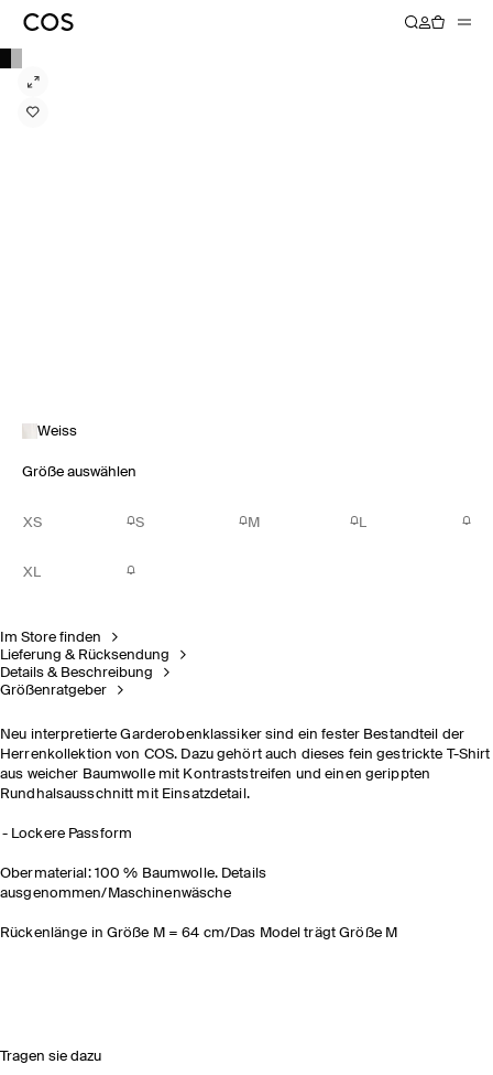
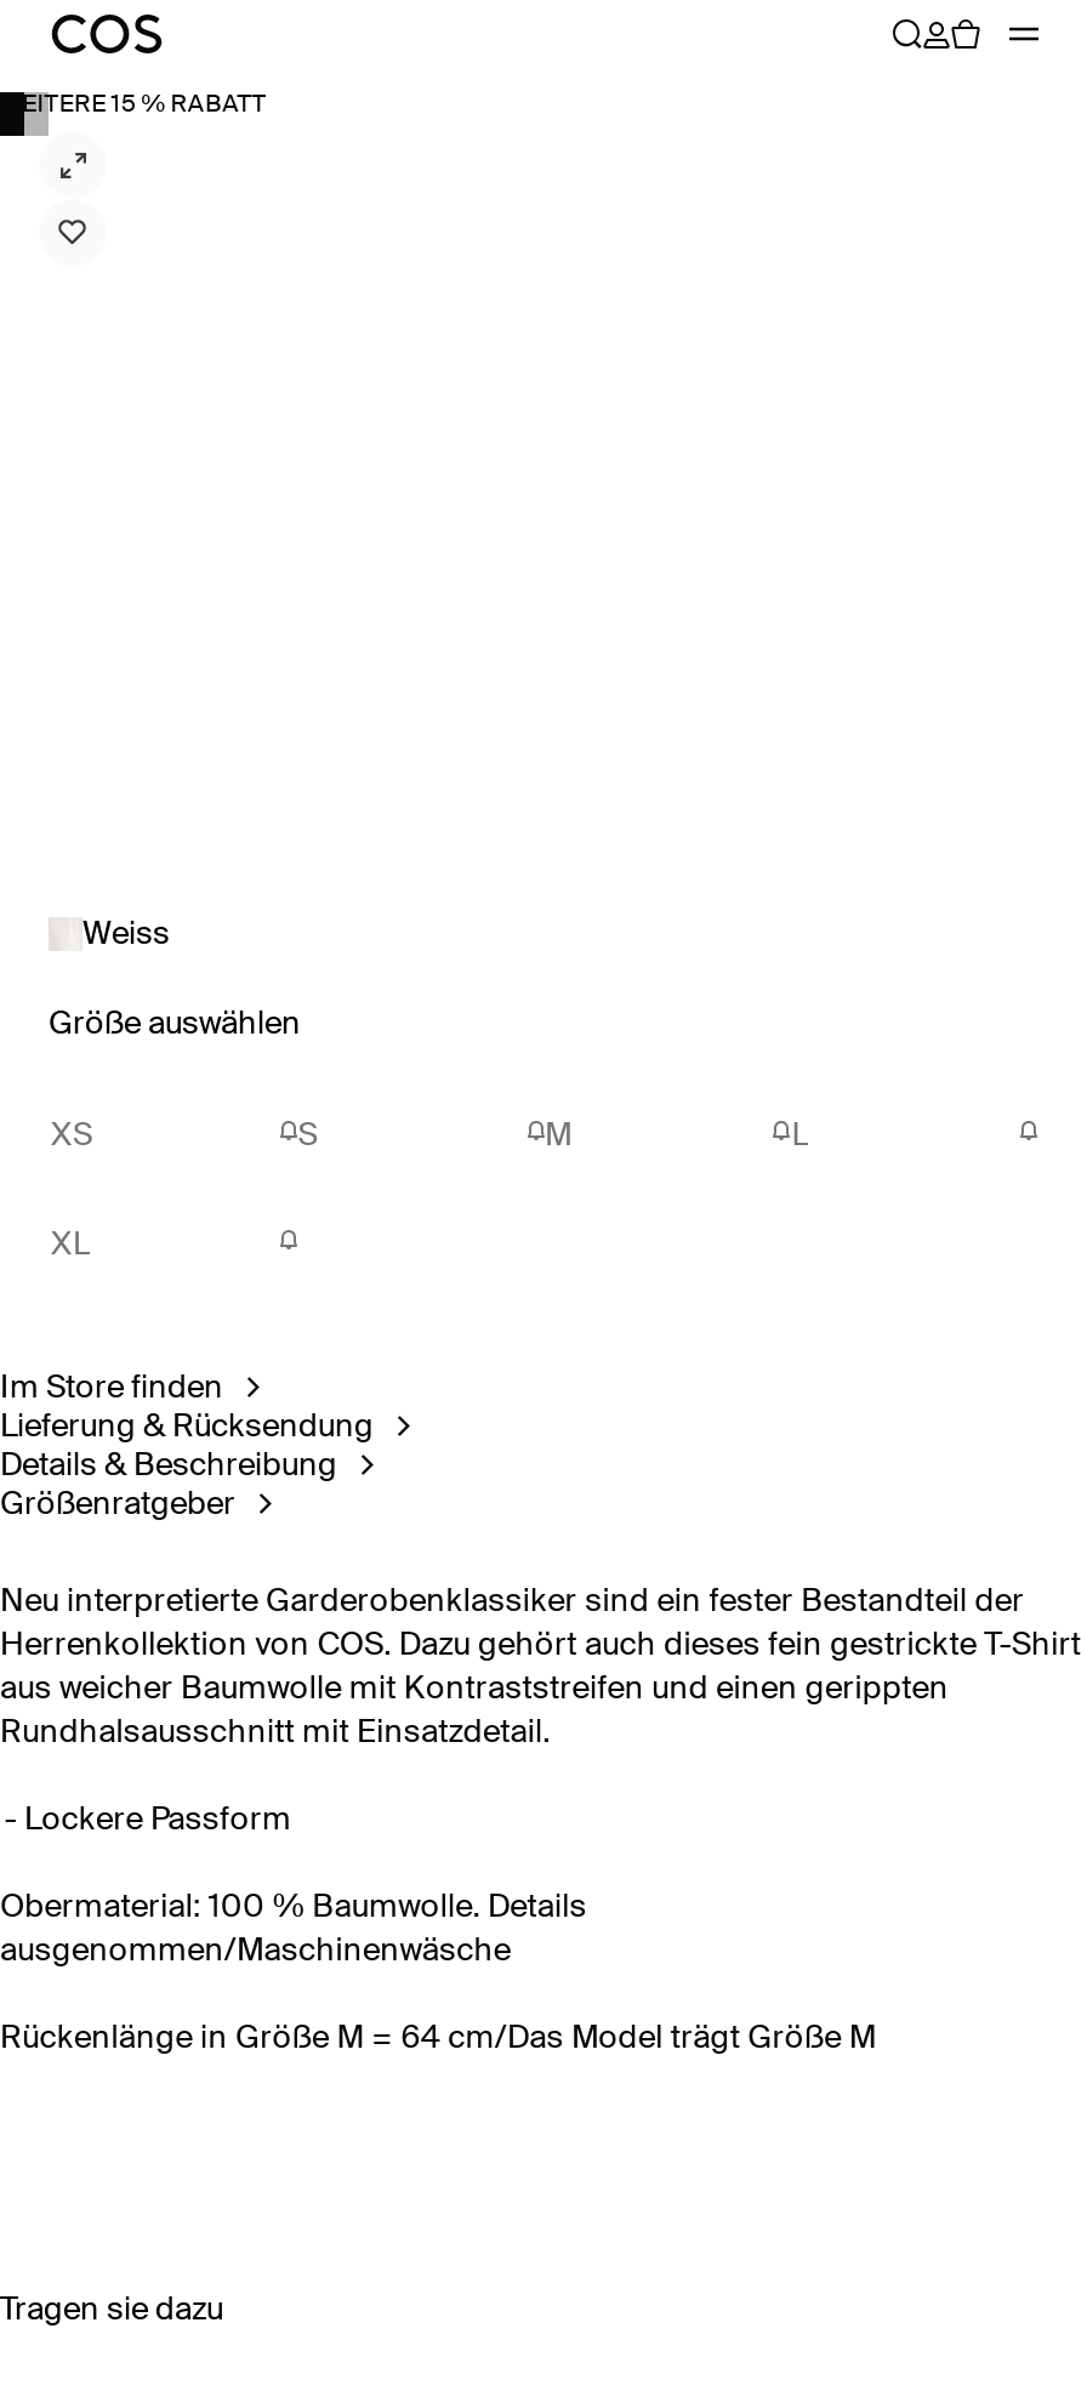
+ WEITERE 15 % RABATT
